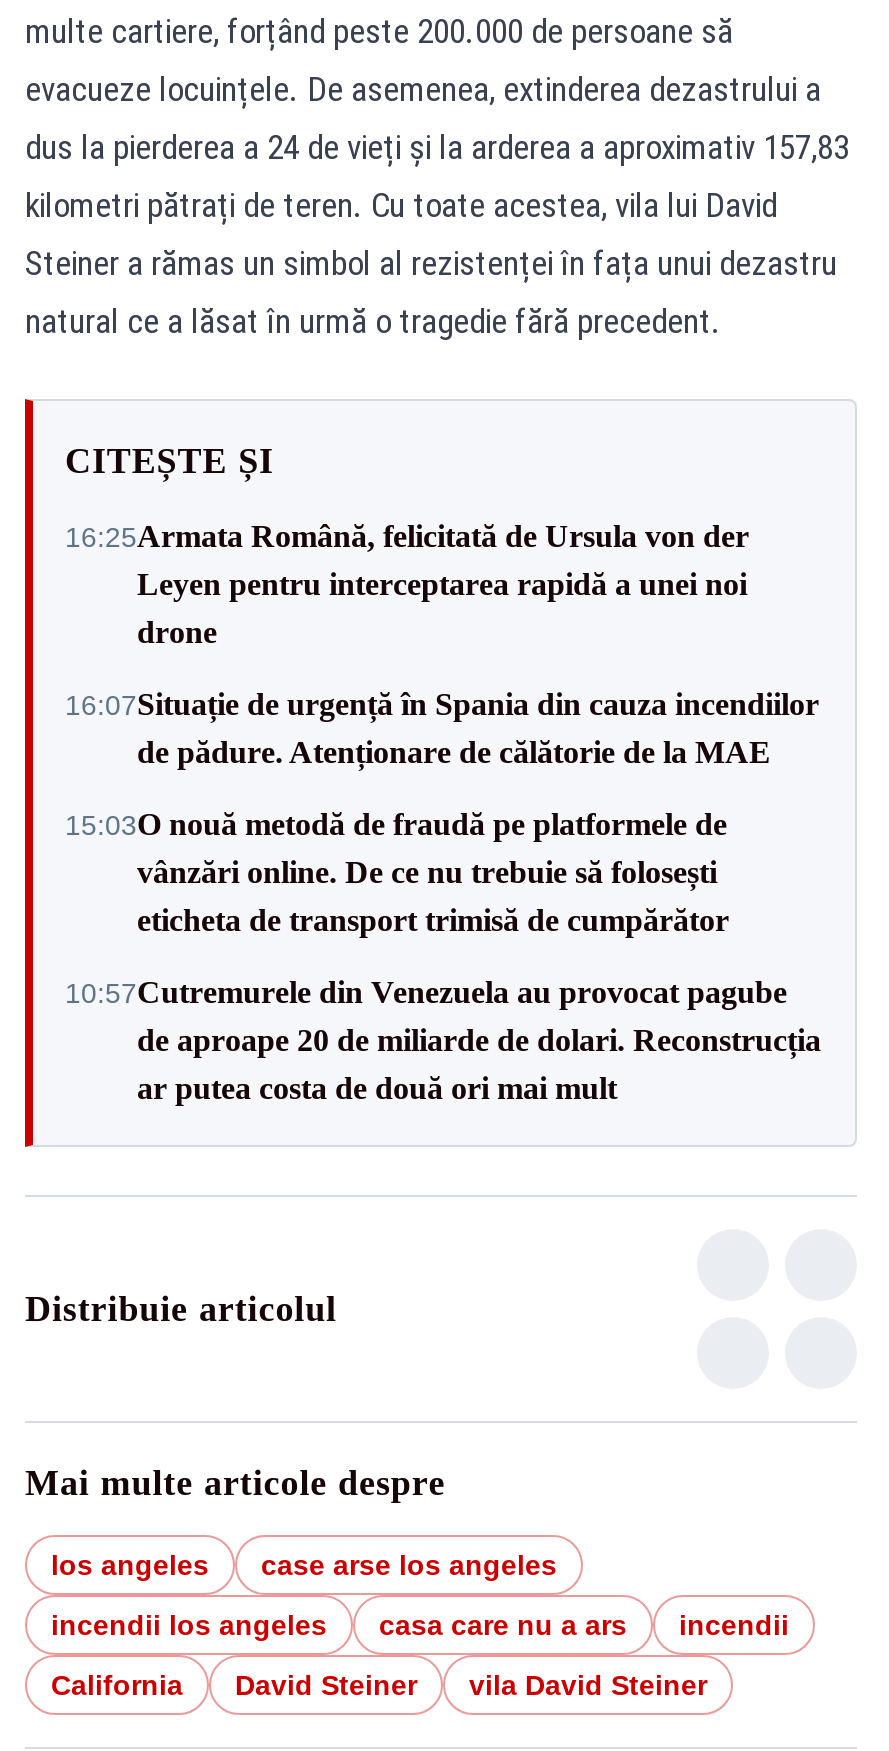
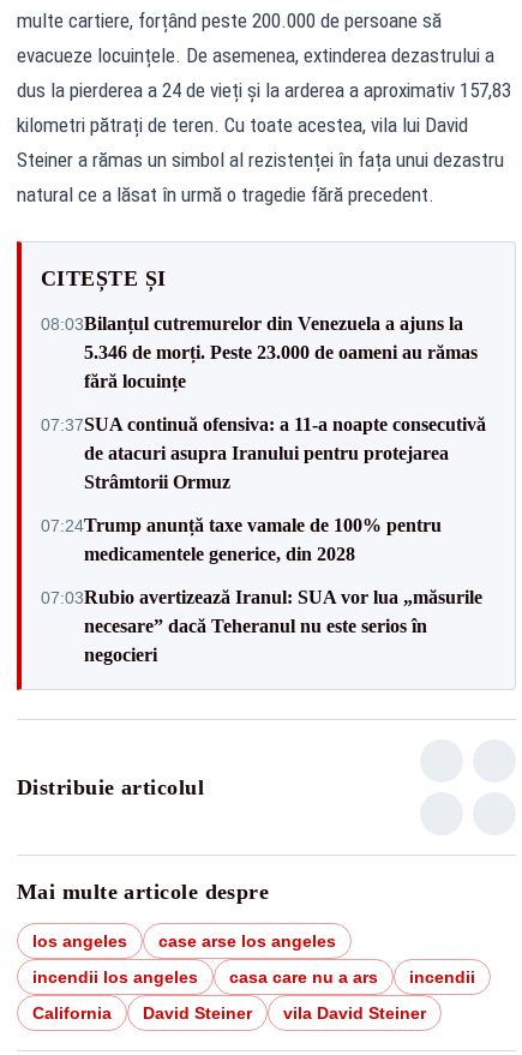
- 16:25Armata Română, felicitată de Ursula von der
- Leyen pentru interceptarea rapidă a unei noi
- drone
+ 08:03Bilanțul cutremurelor din Venezuela a ajuns la
+ 5.346 de morți. Peste 23.000 de oameni au rămas
+ fără locuințe

- 16:07Situație de urgență în Spania din cauza incendiilor
- de pădure. Atenționare de călătorie de la MAE
+ 07:37SUA continuă ofensiva: a 11-a noapte consecutivă
+ de atacuri asupra Iranului pentru protejarea
+ Strâmtorii Ormuz

- 15:03O nouă metodă de fraudă pe platformele de
- vânzări online. De ce nu trebuie să folosești
- eticheta de transport trimisă de cumpărător
+ 07:24Trump anunță taxe vamale de 100% pentru
+ medicamentele generice, din 2028

- 10:57Cutremurele din Venezuela au provocat pagube
- de aproape 20 de miliarde de dolari. Reconstrucția
- ar putea costa de două ori mai mult
+ 07:03Rubio avertizează Iranul: SUA vor lua „măsurile
+ necesare” dacă Teheranul nu este serios în
+ negocieri
